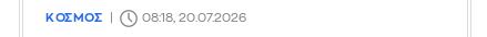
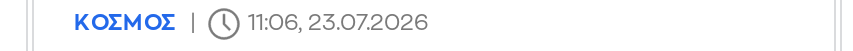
- 08:18, 20.07.2026
+ 11:06, 23.07.2026
